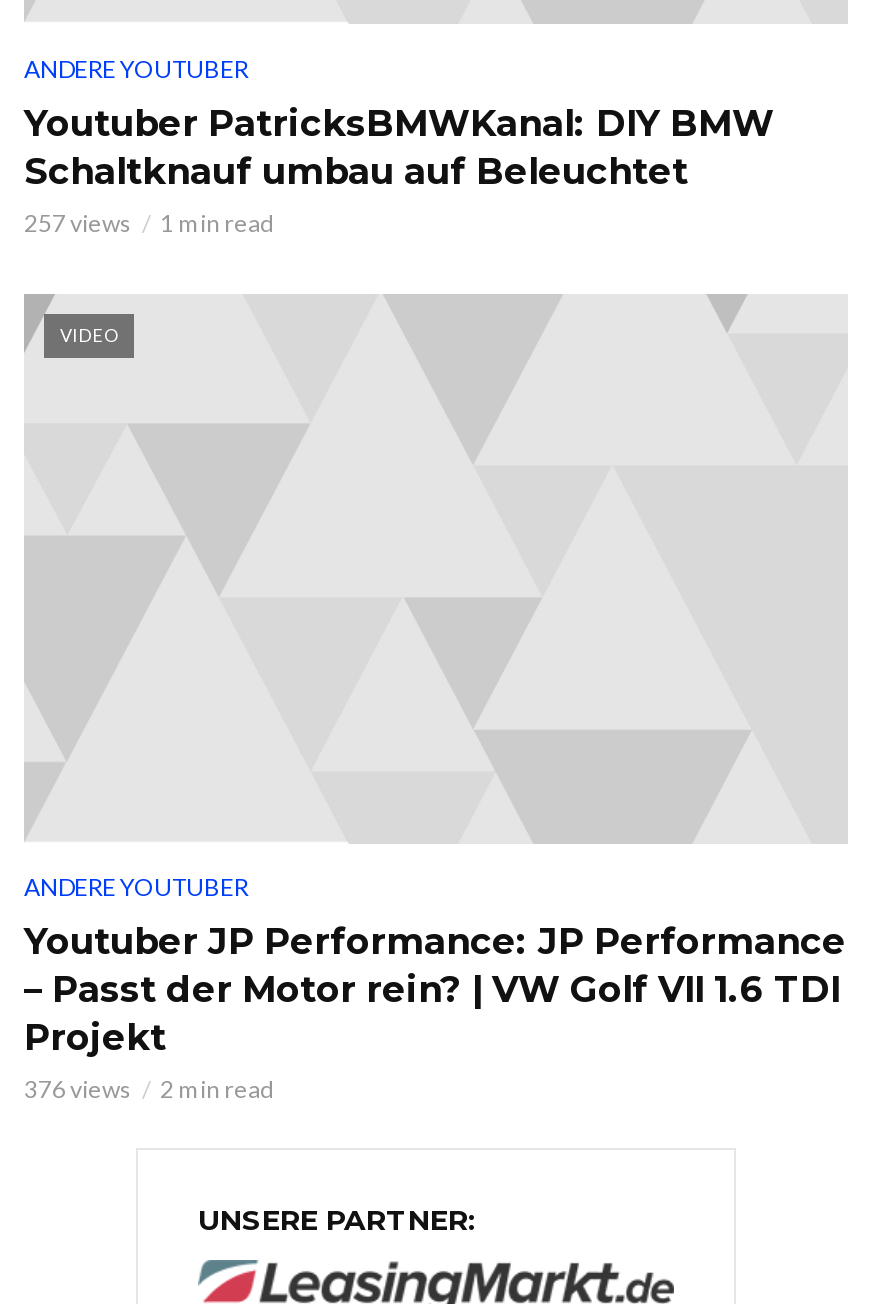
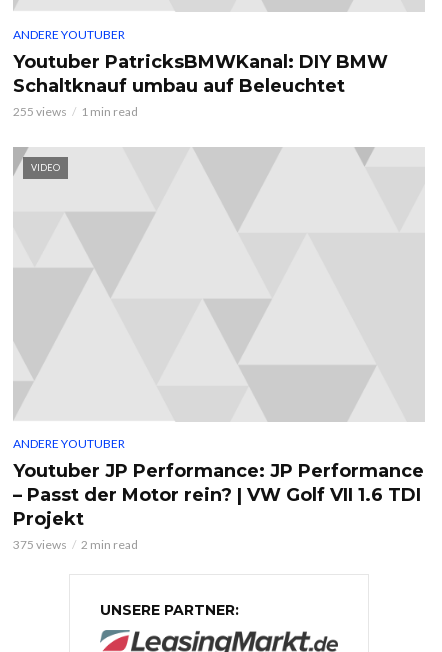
- 257 views 1 min read
+ 255 views 1 min read

- 376 views 2 min read
+ 375 views 2 min read
